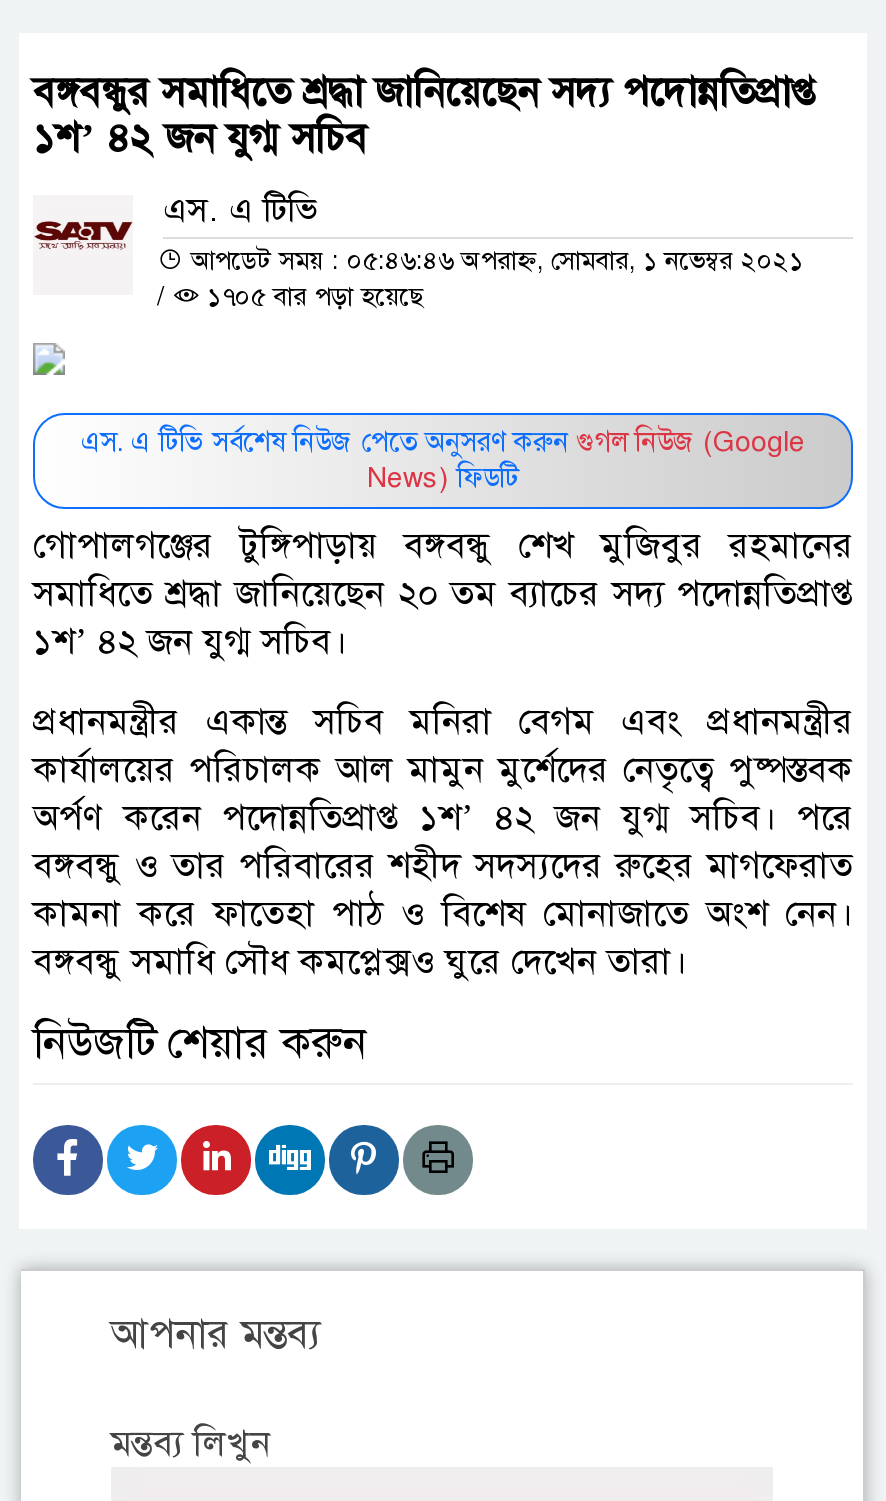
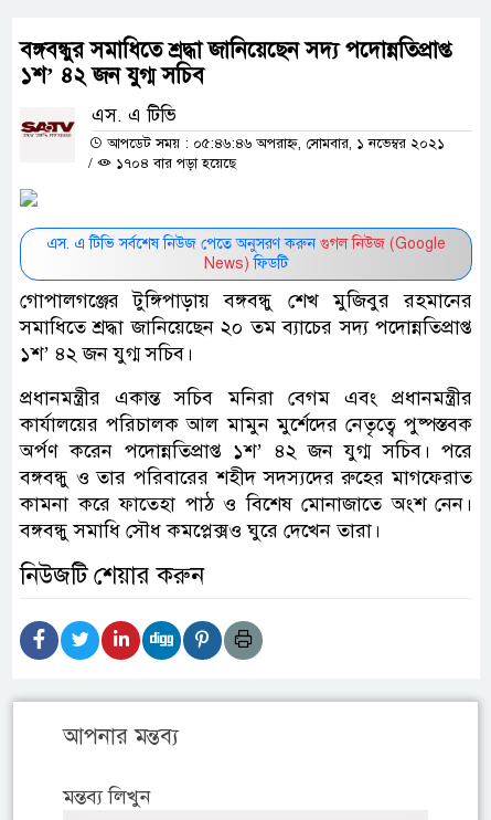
- ১৭০৫ বার পড়া হয়েছে
+ ১৭০৪ বার পড়া হয়েছে
